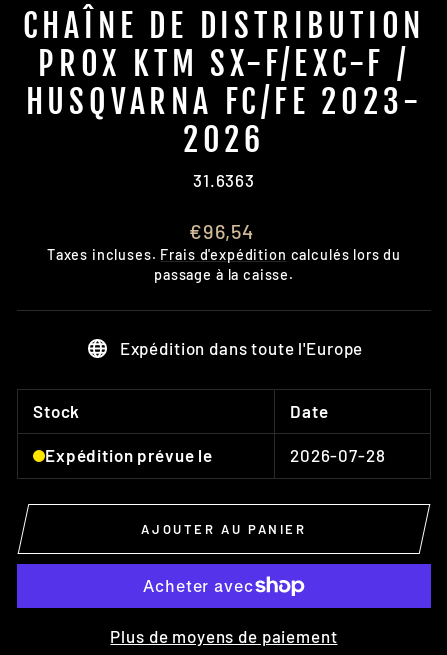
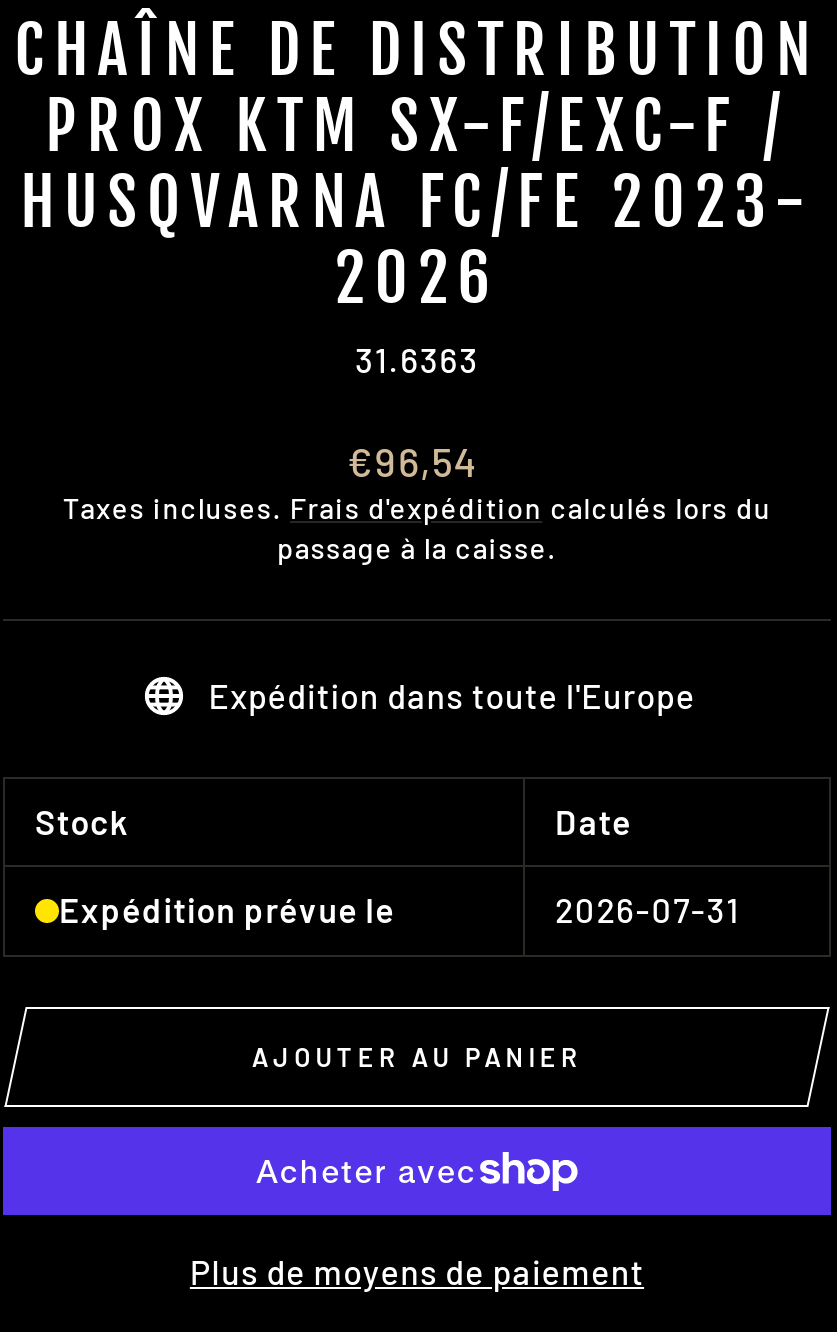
- 2026-07-28
+ 2026-07-31
